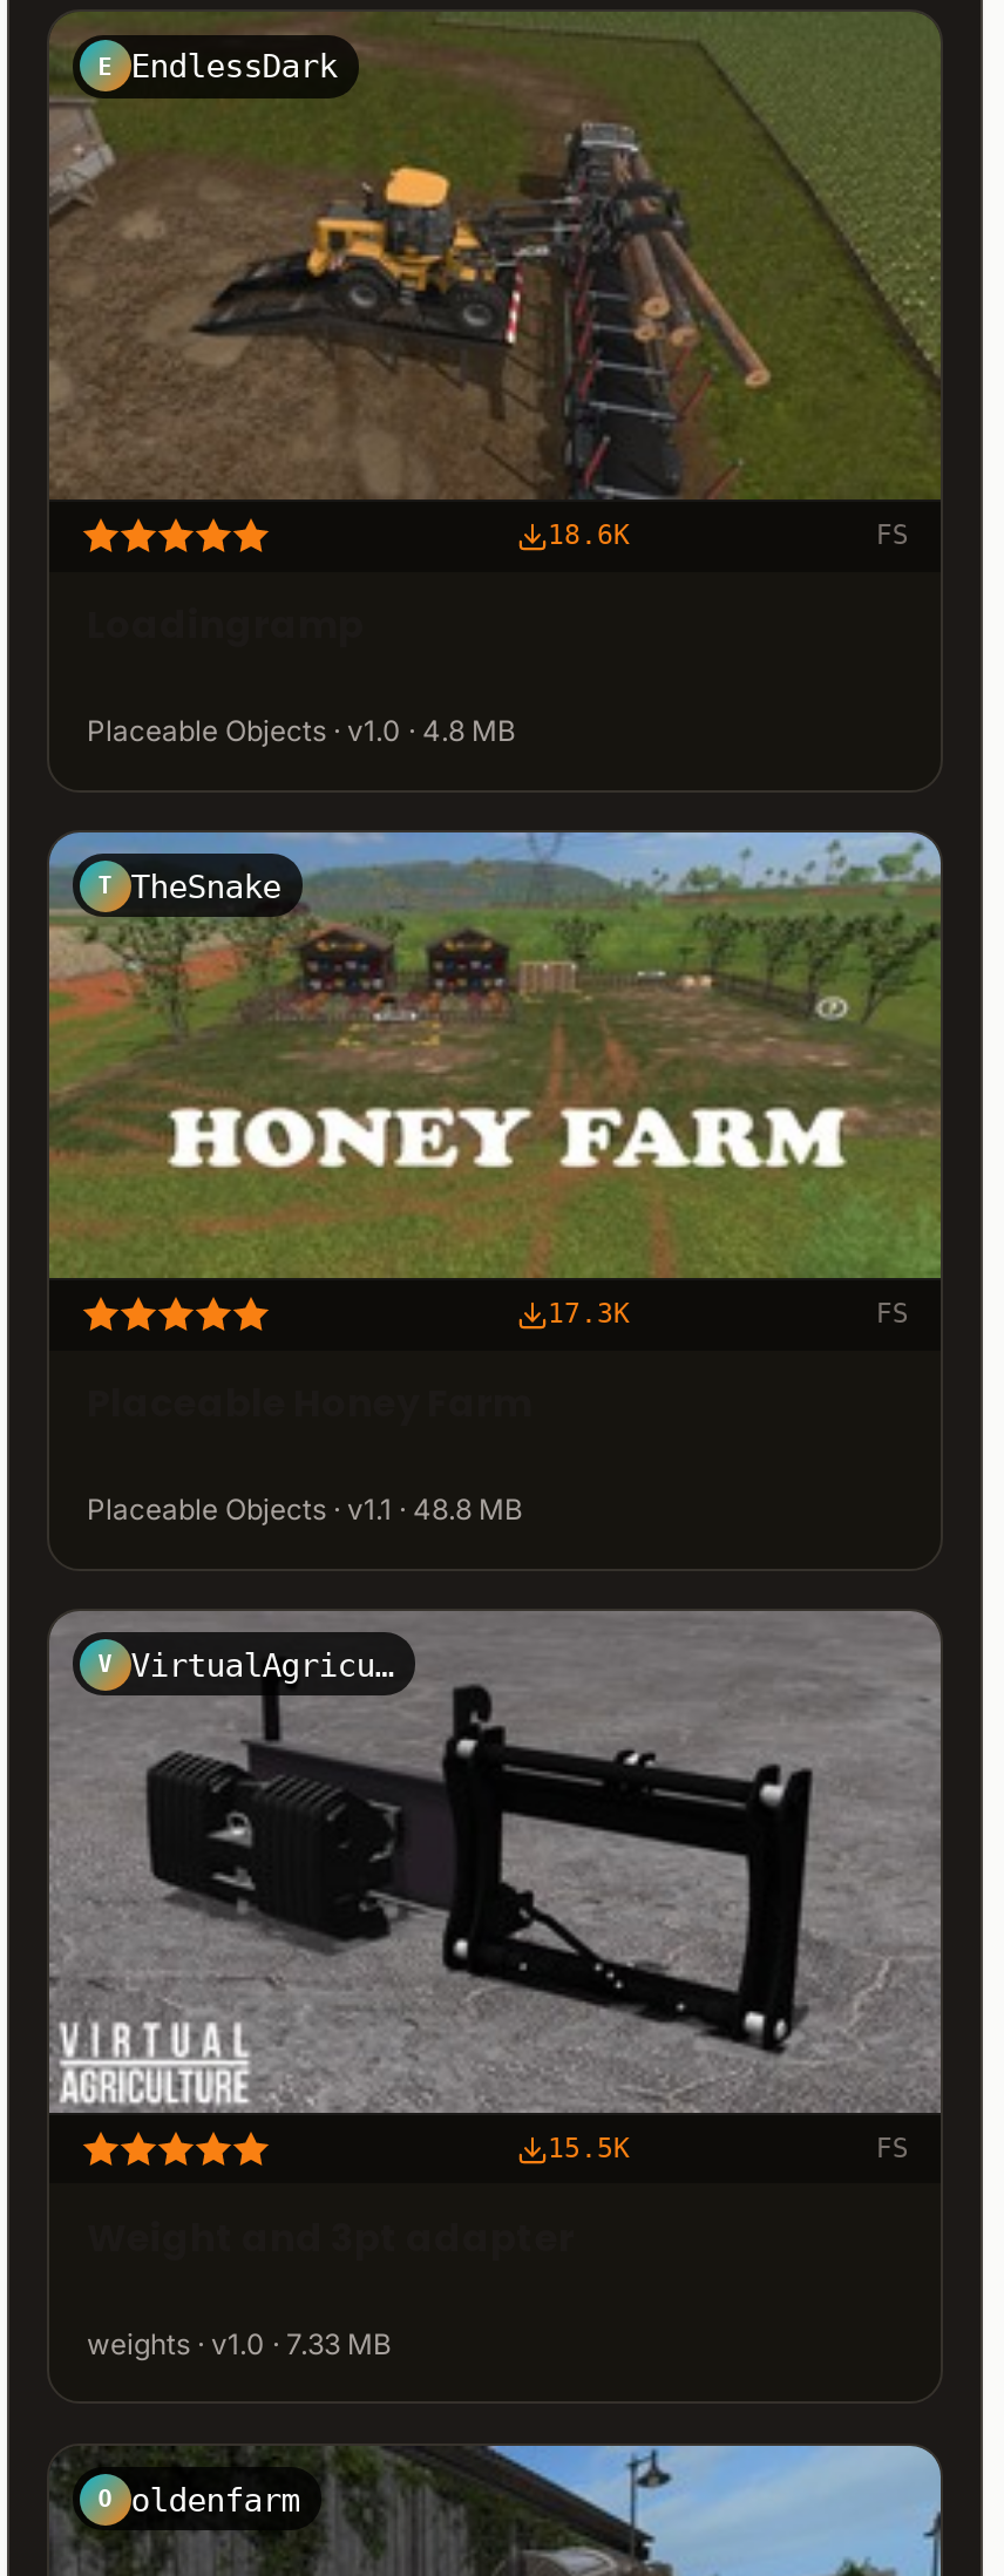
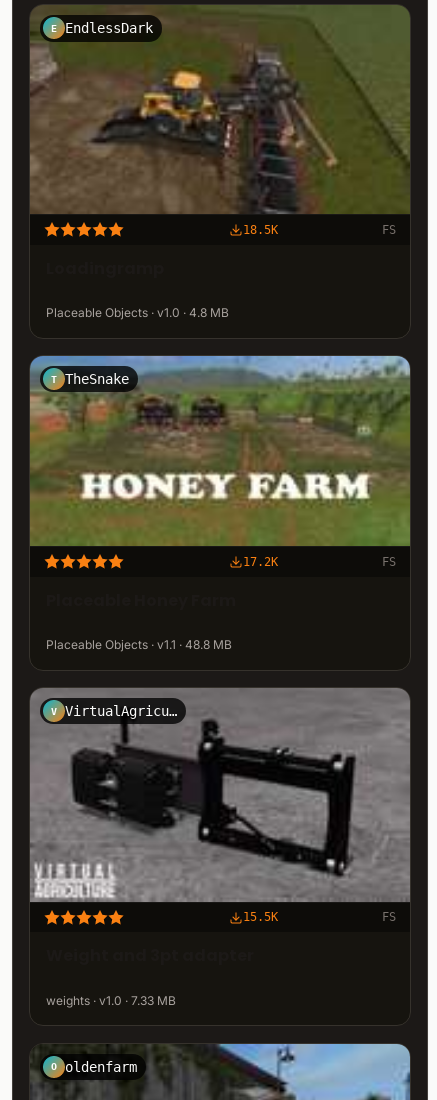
- 18.6K
+ 18.5K

- 17.3K
+ 17.2K
